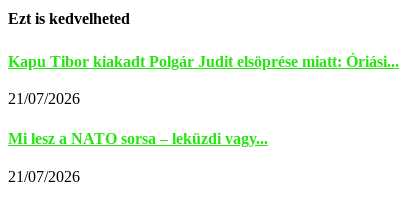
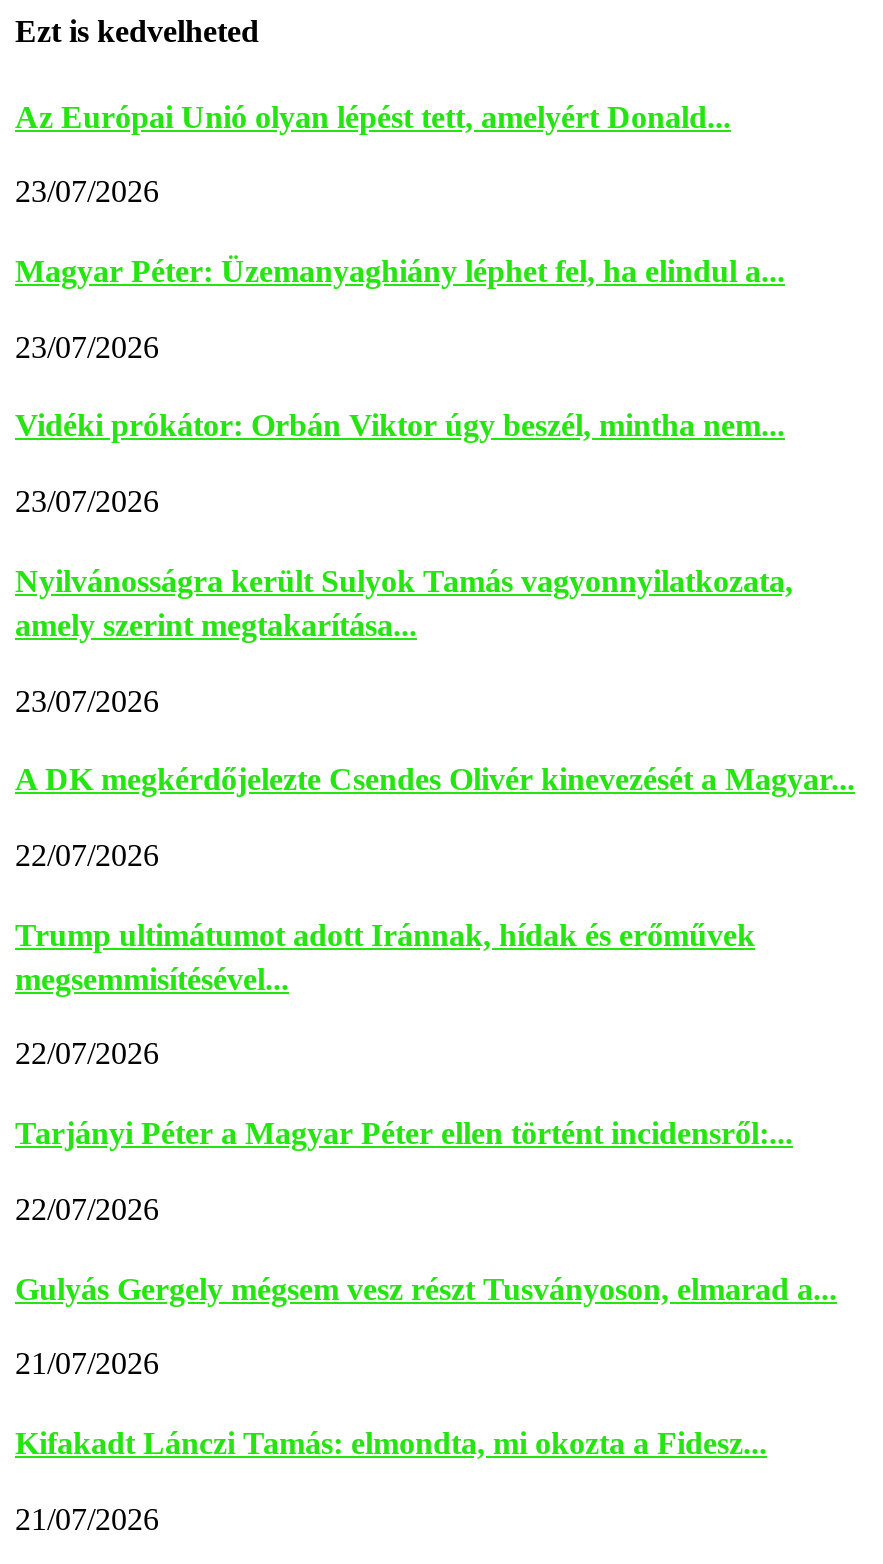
- Kapu Tibor kiakadt Polgár Judit elsöprése miatt: Óriási...
+ Az Európai Unió olyan lépést tett, amelyért Donald...
+ 23/07/2026
+ Magyar Péter: Üzemanyaghiány léphet fel, ha elindul a...
+ 23/07/2026
+ Vidéki prókátor: Orbán Viktor úgy beszél, mintha nem...
+ 23/07/2026
+ Nyilvánosságra került Sulyok Tamás vagyonnyilatkozata,
+ amely szerint megtakarítása...
+ 23/07/2026
+ A DK megkérdőjelezte Csendes Olivér kinevezését a Magyar...
+ 22/07/2026
+ Trump ultimátumot adott Iránnak, hídak és erőművek
+ megsemmisítésével...
+ 22/07/2026
+ Tarjányi Péter a Magyar Péter ellen történt incidensről:...
+ 22/07/2026
+ Gulyás Gergely mégsem vesz részt Tusványoson, elmarad a...

- Mi lesz a NATO sorsa – leküzdi vagy...
+ Kifakadt Lánczi Tamás: elmondta, mi okozta a Fidesz...
